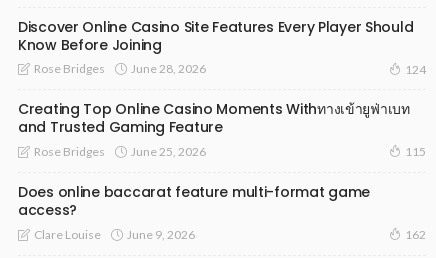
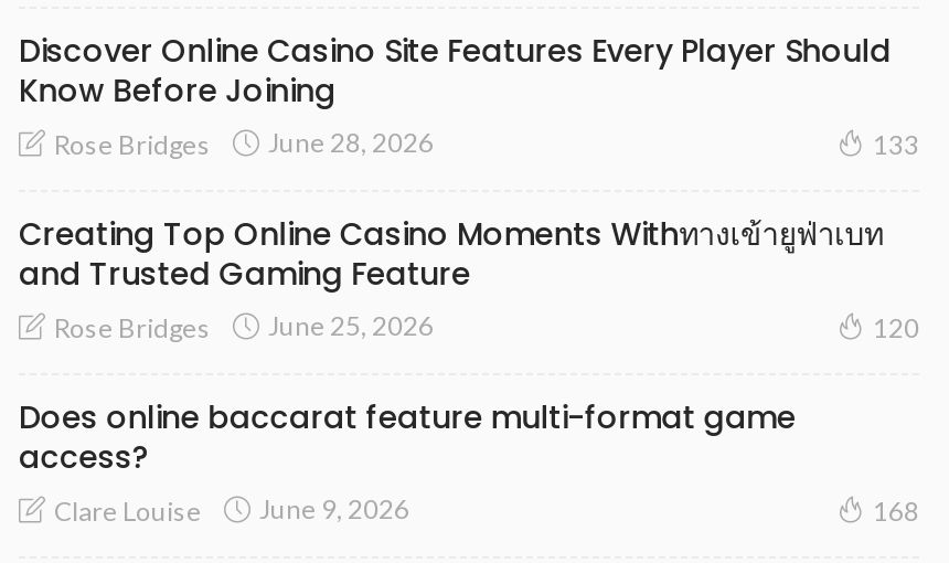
- 124
+ 133

- 115
+ 120

- 162
+ 168
